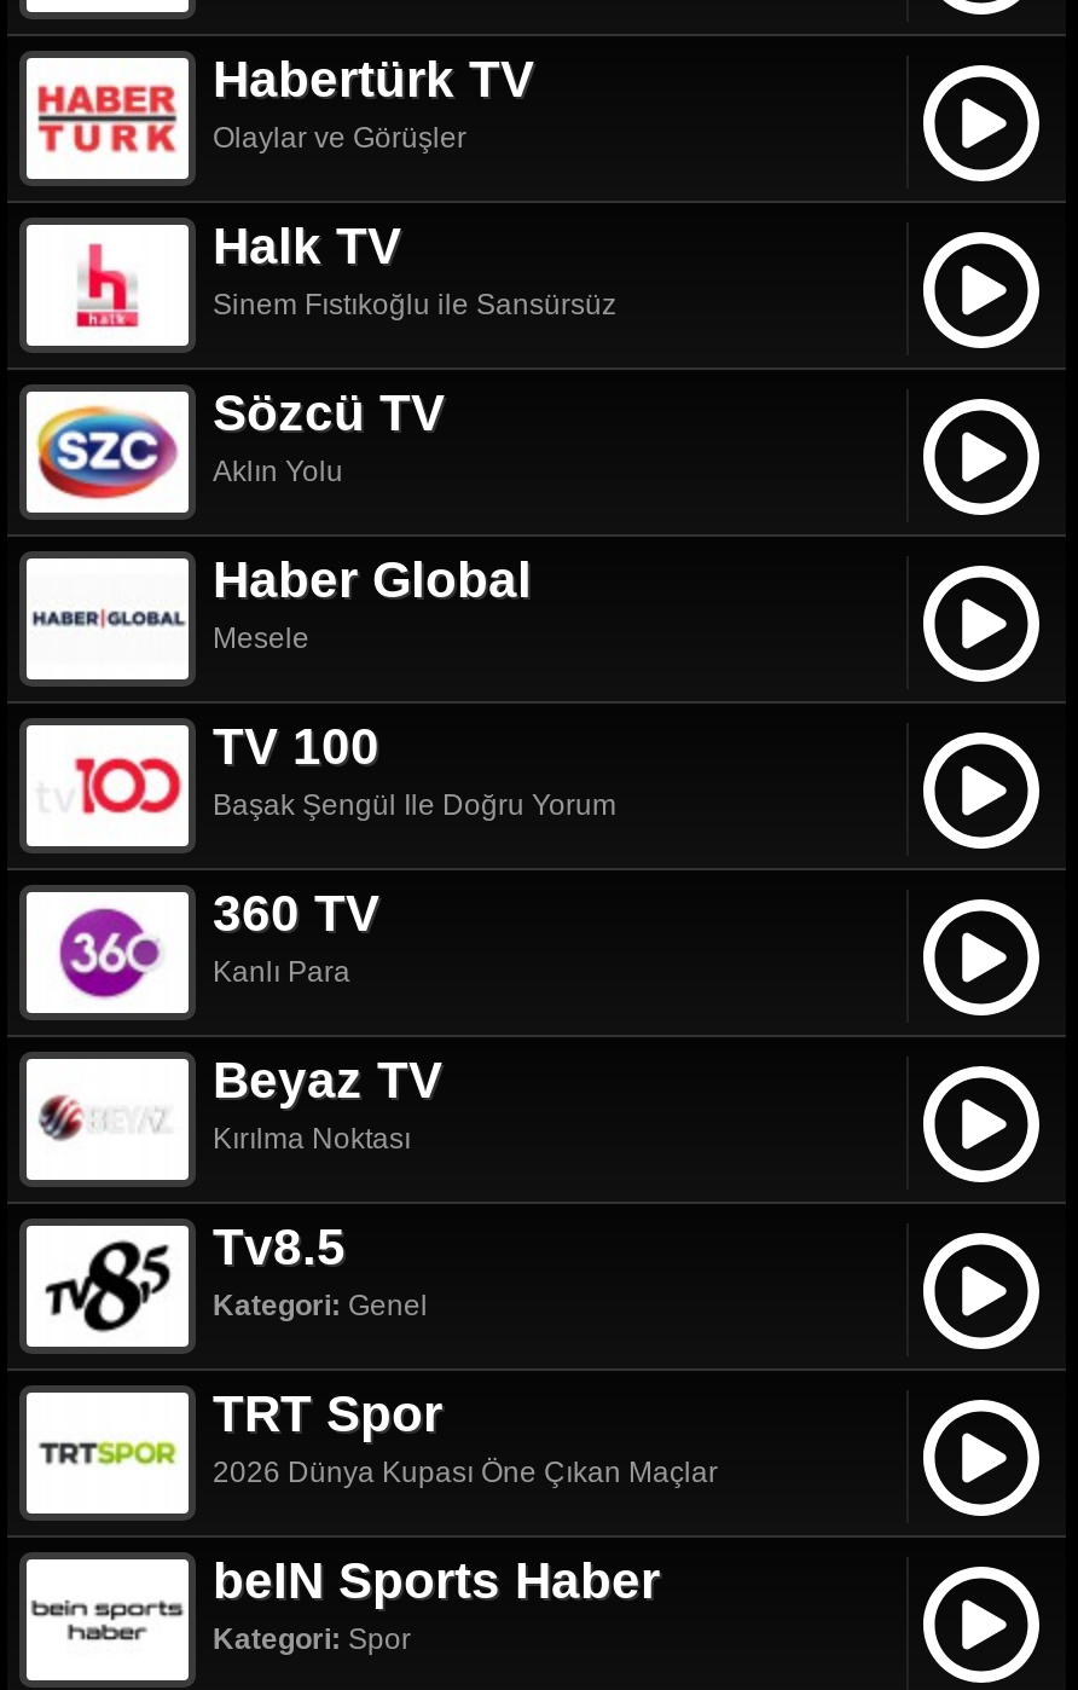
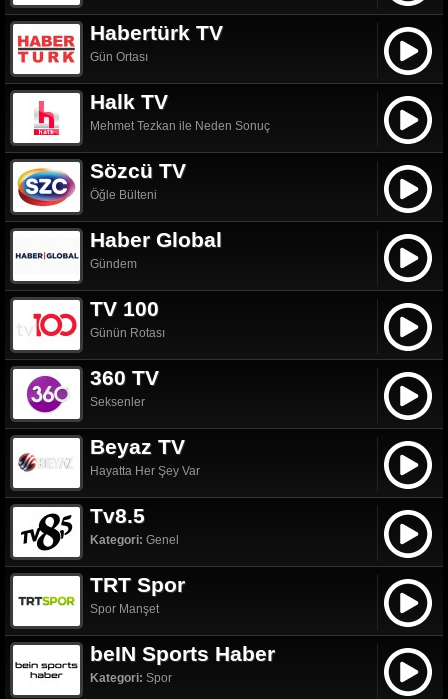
- Olaylar ve Görüşler
+ Gün Ortası

- Sinem Fıstıkoğlu ile Sansürsüz
+ Mehmet Tezkan ile Neden Sonuç

- Aklın Yolu
+ Öğle Bülteni

- Mesele
+ Gündem

- Başak Şengül Ile Doğru Yorum
+ Günün Rotası

- Kanlı Para
+ Seksenler

- Kırılma Noktası
+ Hayatta Her Şey Var

- 2026 Dünya Kupası Öne Çıkan Maçlar
+ Spor Manşet
